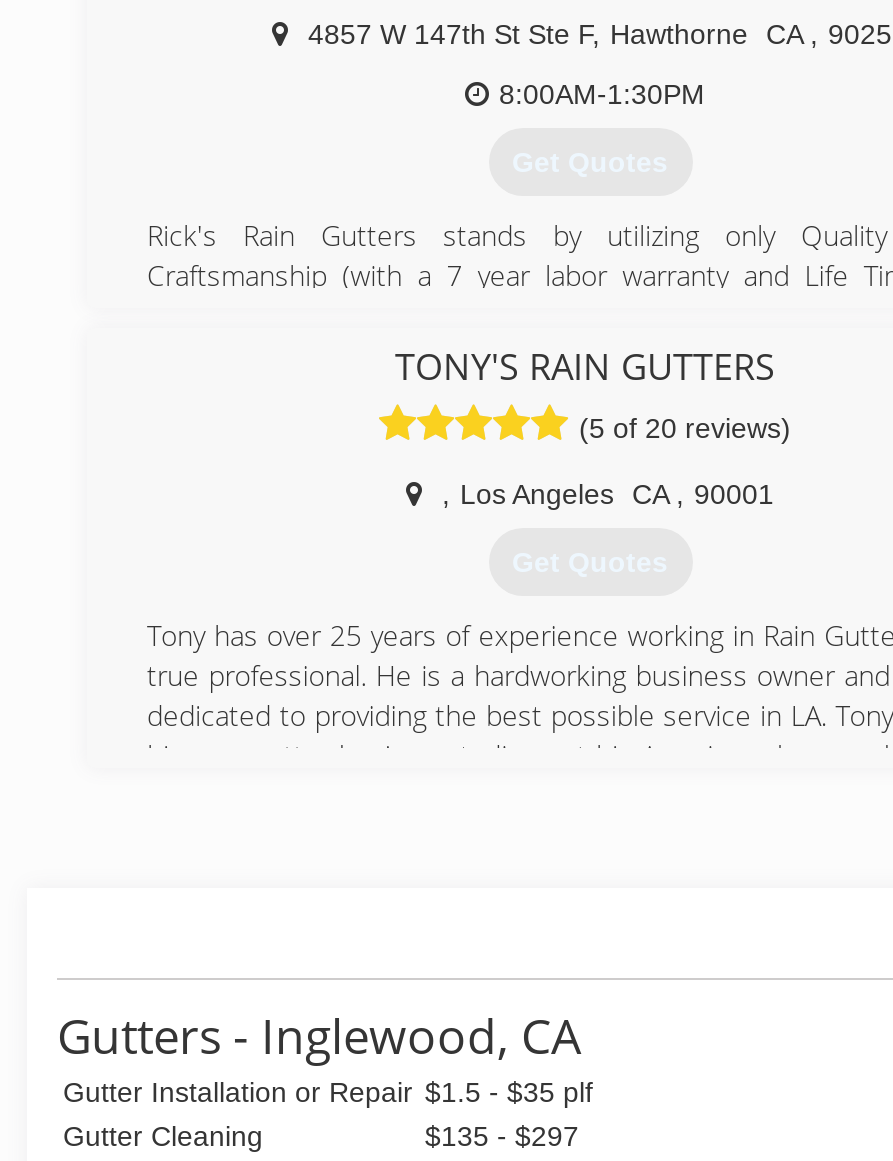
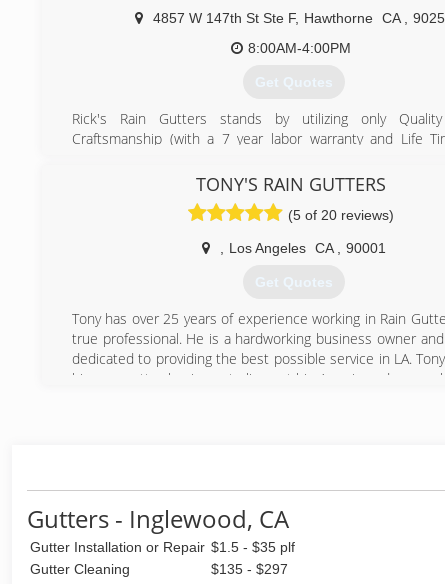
- 8:00AM-1:30PM
+ 8:00AM-4:00PM
